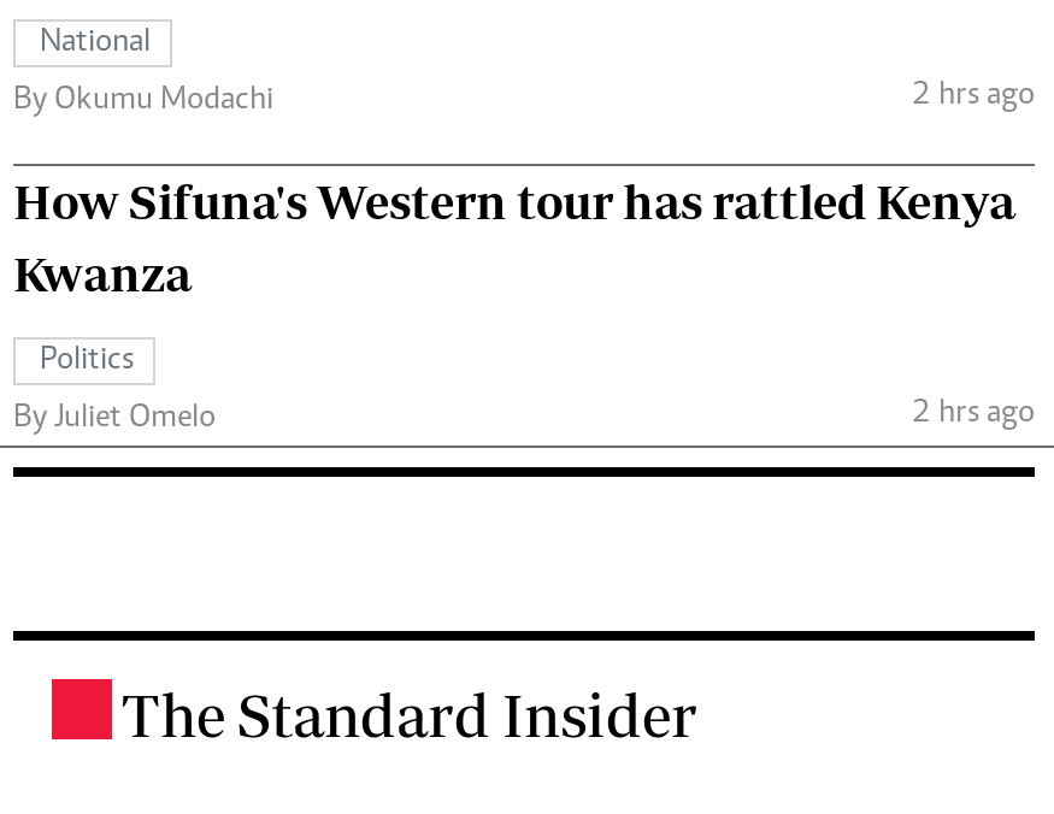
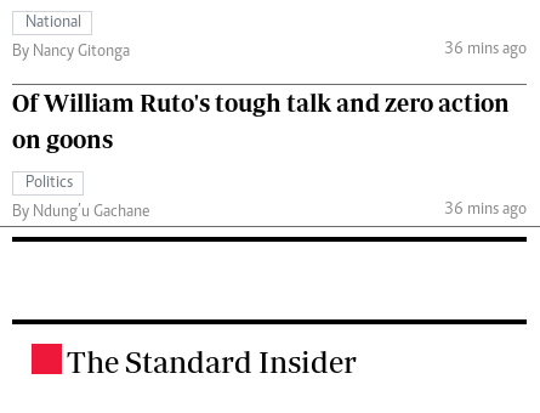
- By Okumu Modachi
- 2 hrs ago
+ By Nancy Gitonga
+ 36 mins ago

- How Sifuna's Western tour has rattled Kenya
- Kwanza
+ Of William Ruto's tough talk and zero action
+ on goons

- By Juliet Omelo
+ By Ndung’u Gachane

- 2 hrs ago
+ 36 mins ago
